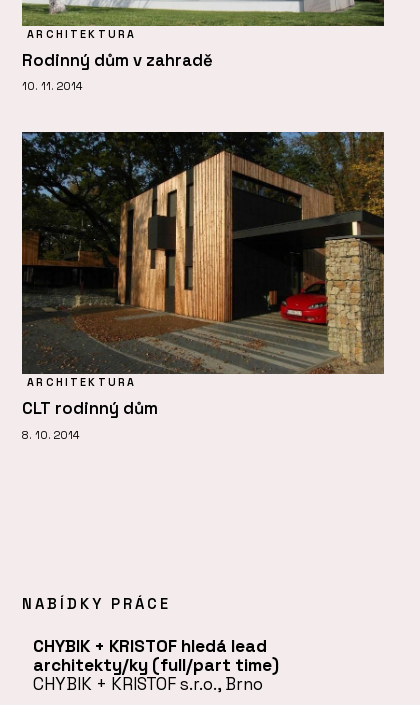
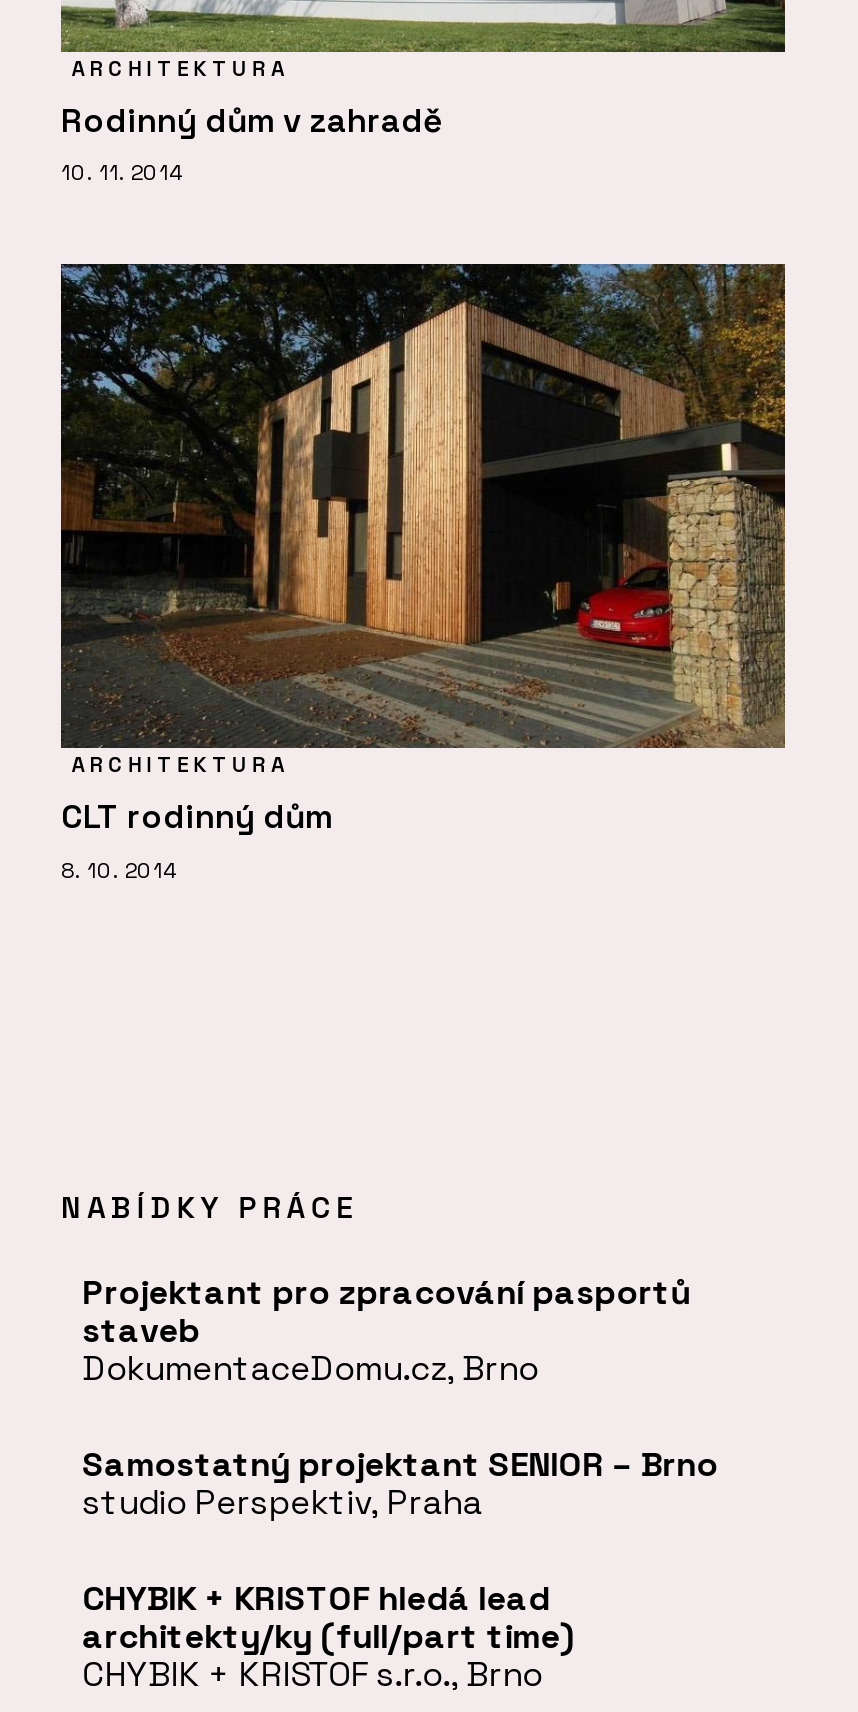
+ Projektant pro zpracování pasportů
+ staveb
+ DokumentaceDomu.cz, Brno
+ Samostatný projektant SENIOR – Brno
+ studio Perspektiv, Praha
